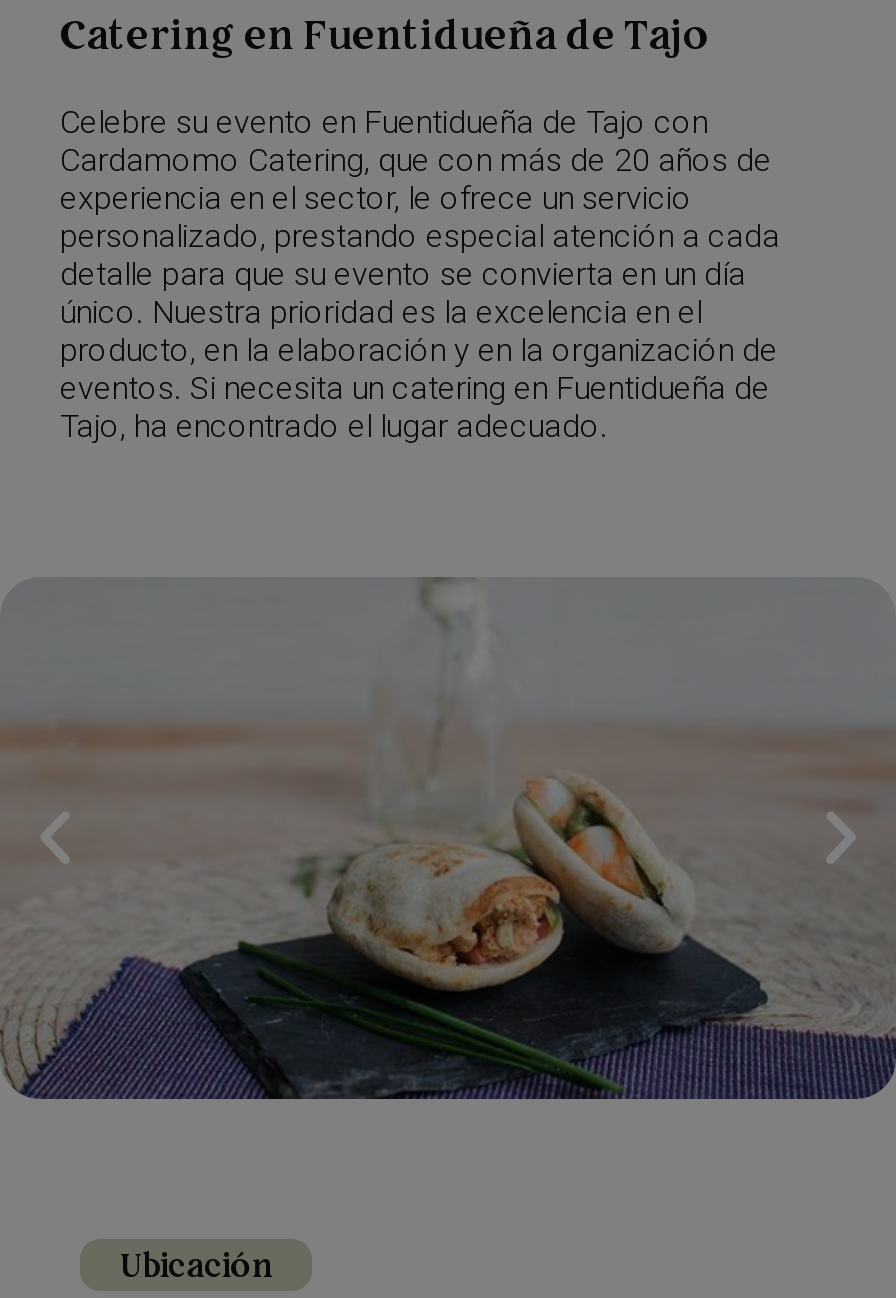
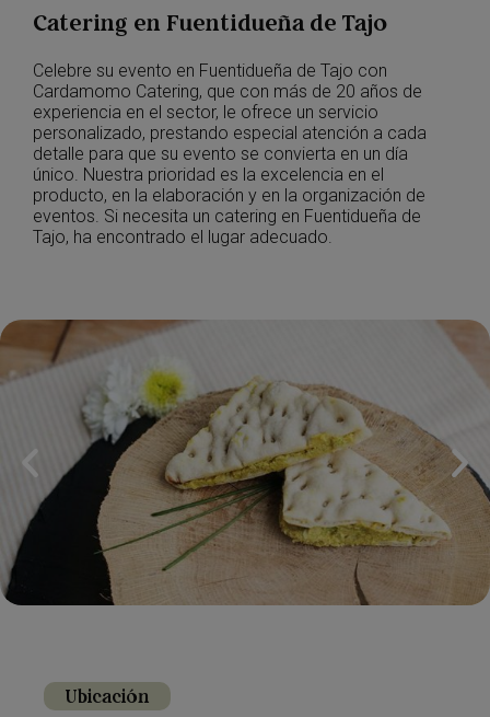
- [image]
+ [image]
